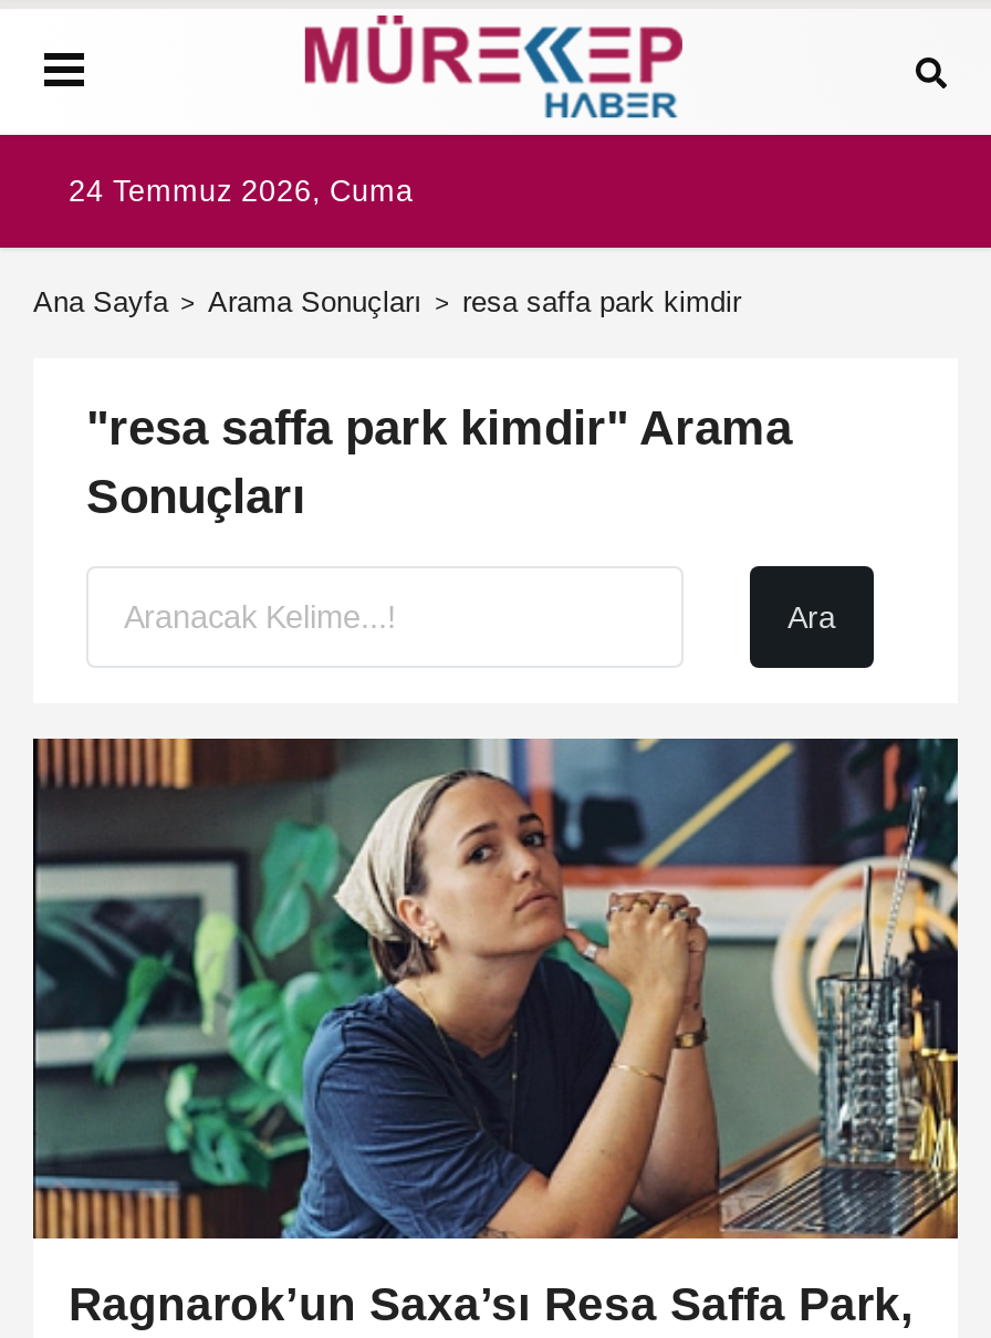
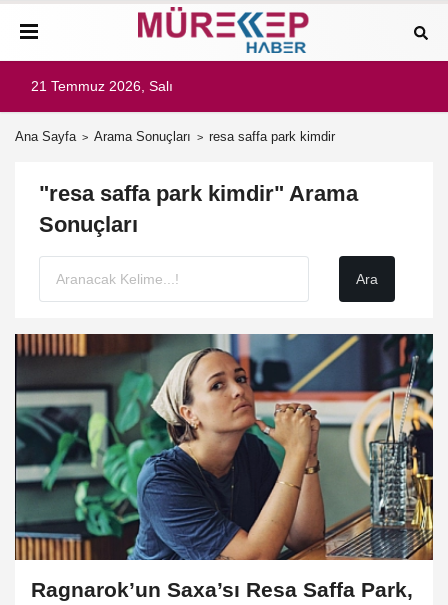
- 24 Temmuz 2026, Cuma
+ 21 Temmuz 2026, Salı
